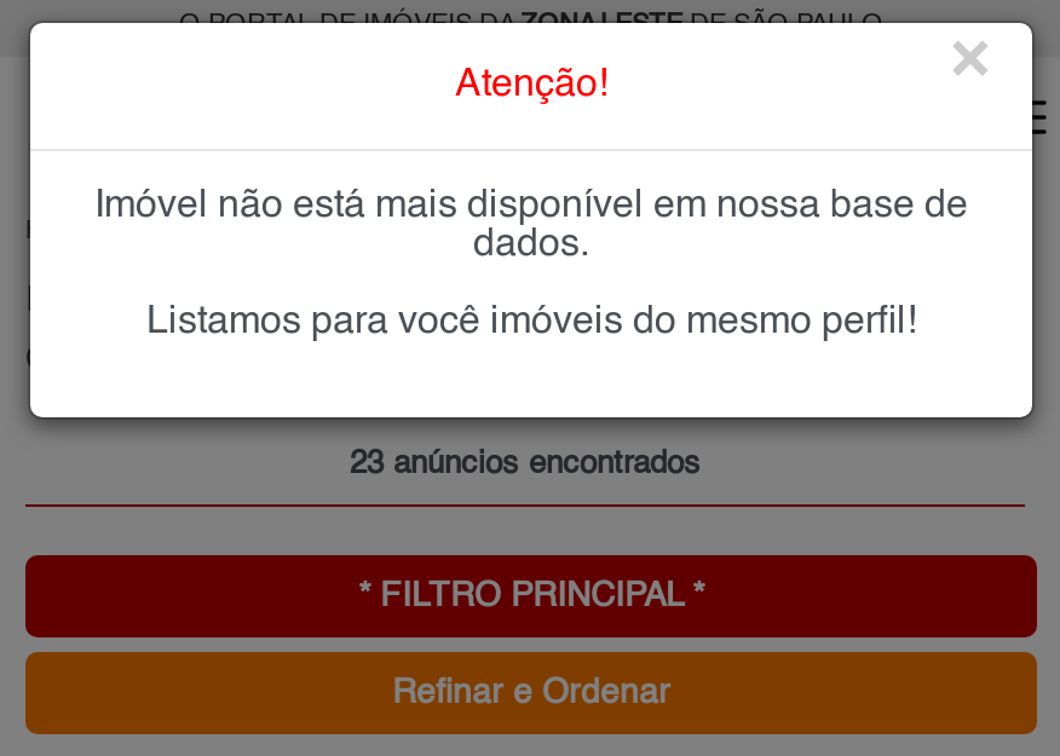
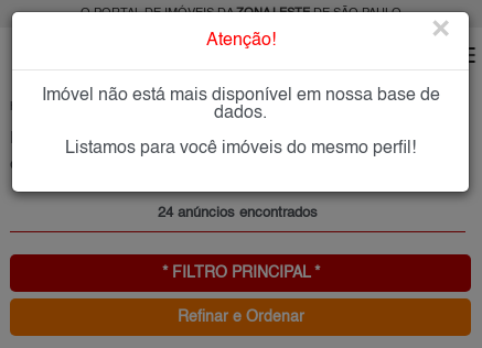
- 23 anúncios encontrados
+ 24 anúncios encontrados
